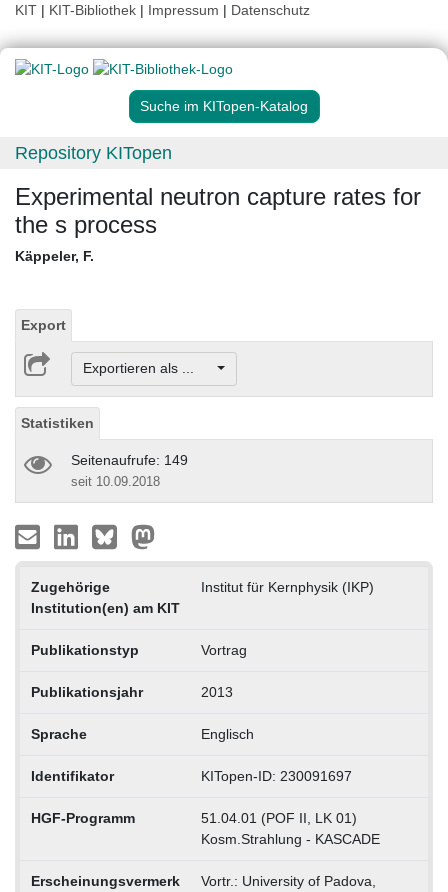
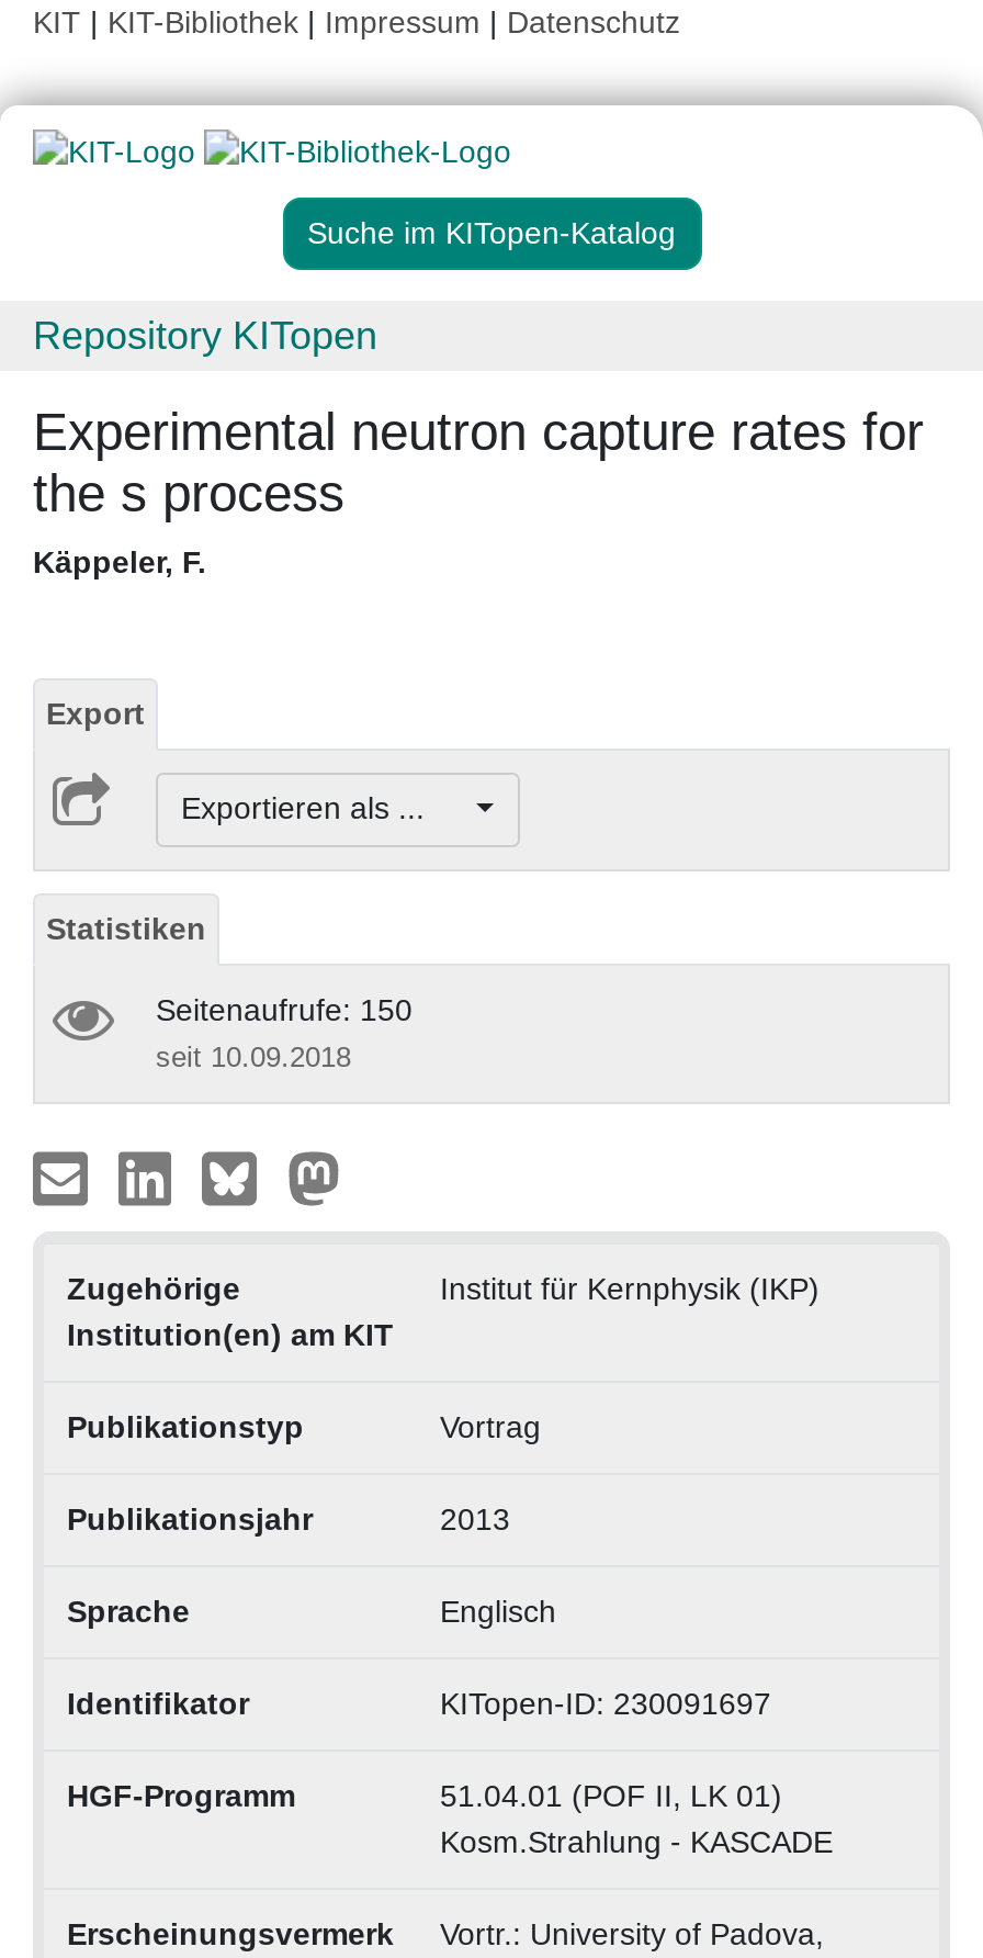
- Seitenaufrufe: 149
+ Seitenaufrufe: 150
